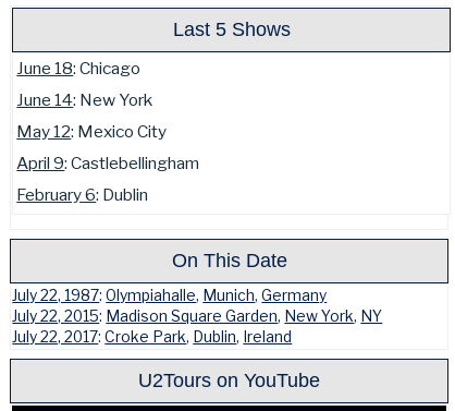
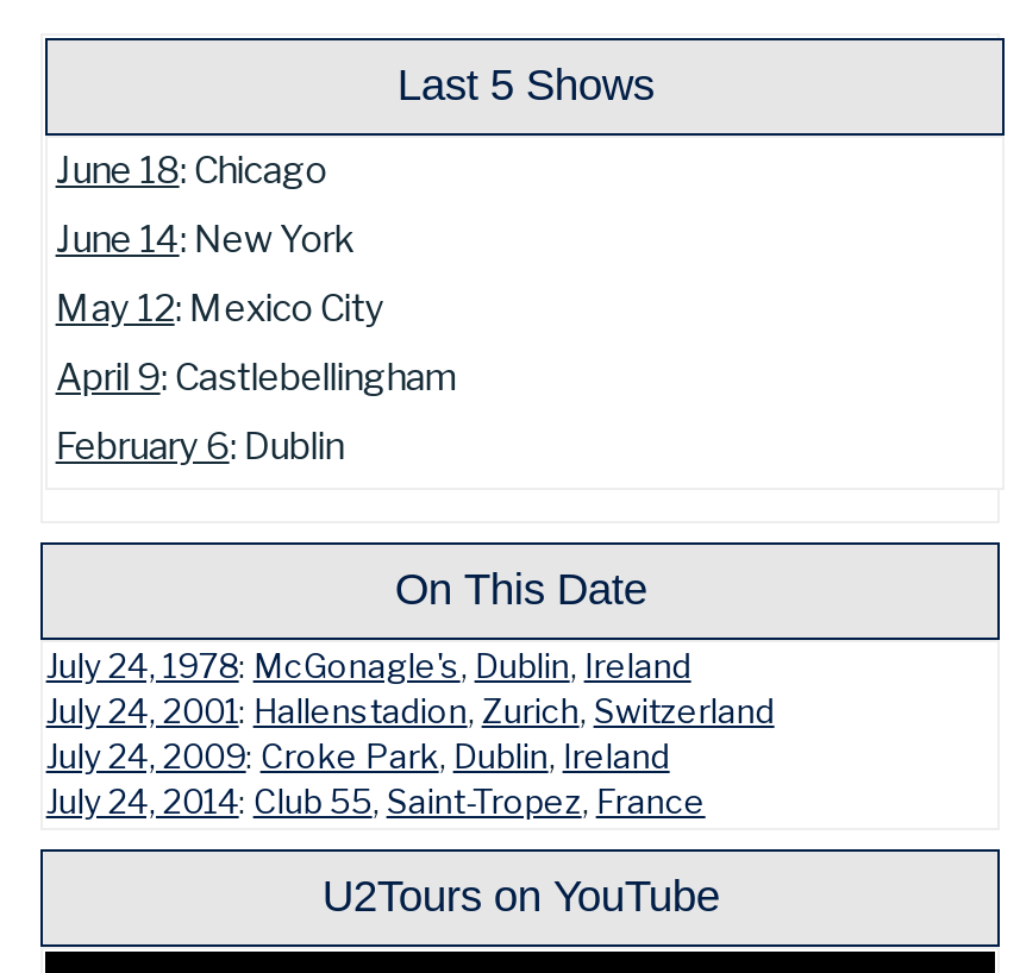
- July 22, 1987: Olympiahalle, Munich, Germany
- July 22, 2015: Madison Square Garden, New York, NY
- July 22, 2017: Croke Park, Dublin, Ireland
+ July 24, 1978: McGonagle's, Dublin, Ireland
+ July 24, 2001: Hallenstadion, Zurich, Switzerland
+ July 24, 2009: Croke Park, Dublin, Ireland
+ July 24, 2014: Club 55, Saint-Tropez, France
